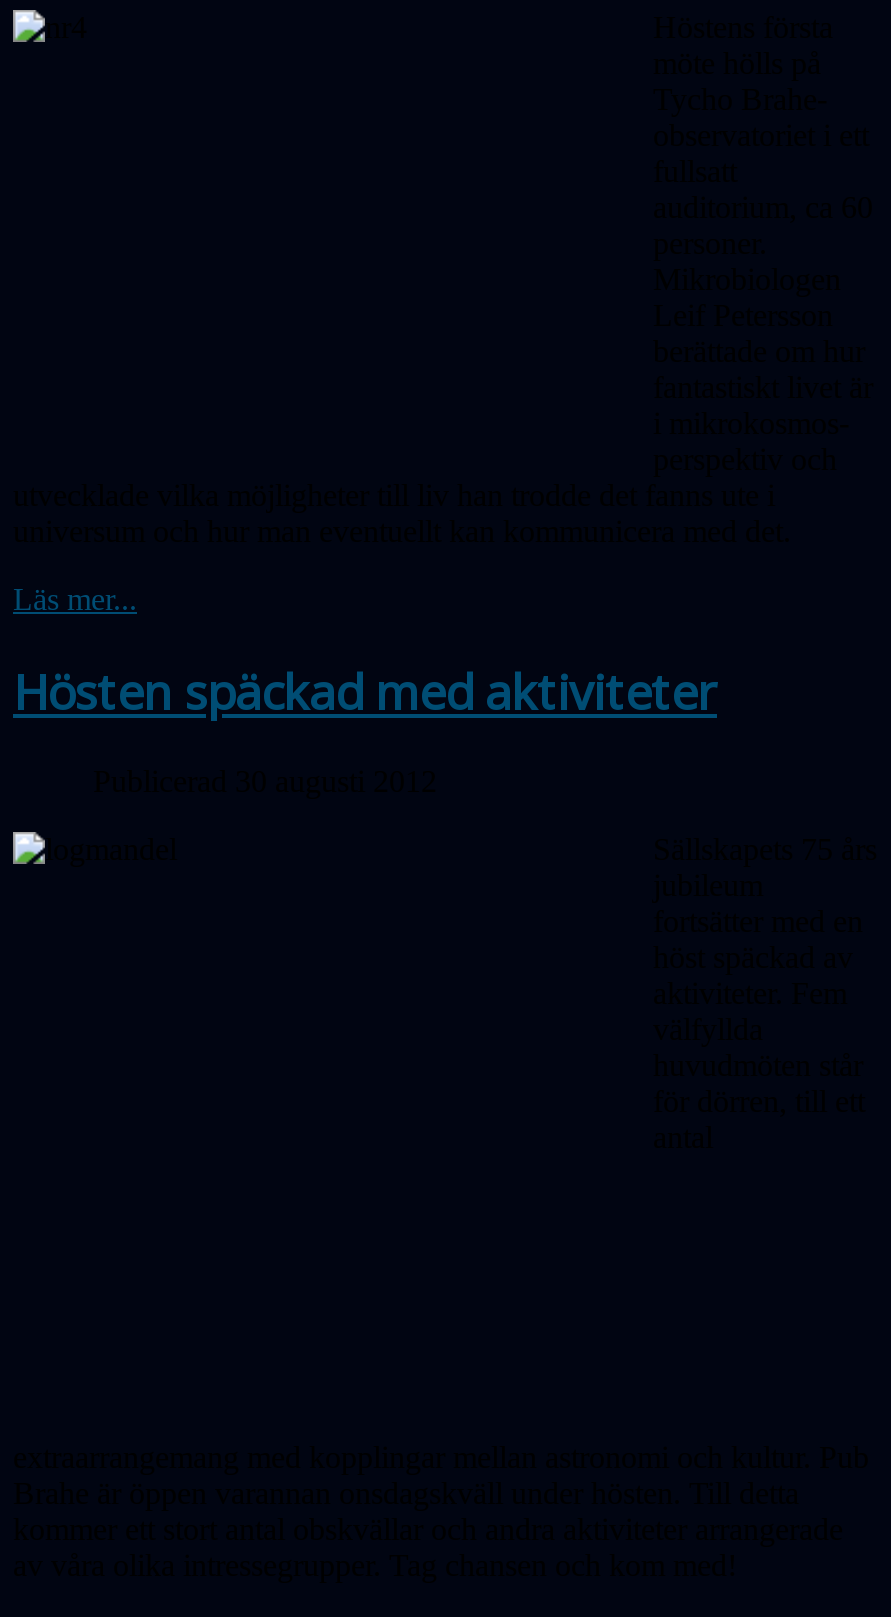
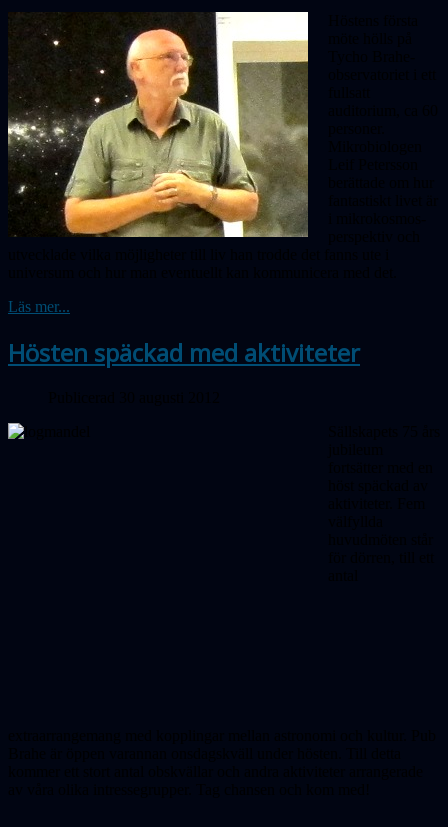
+ [image]
